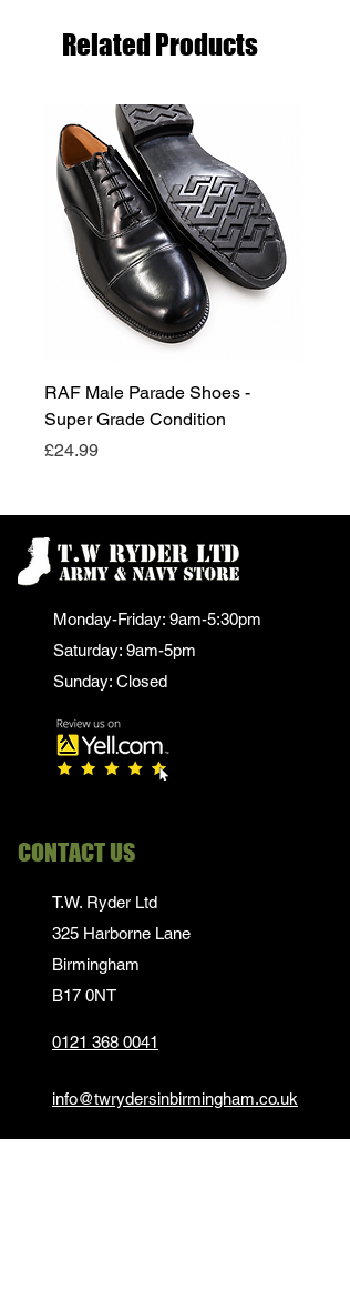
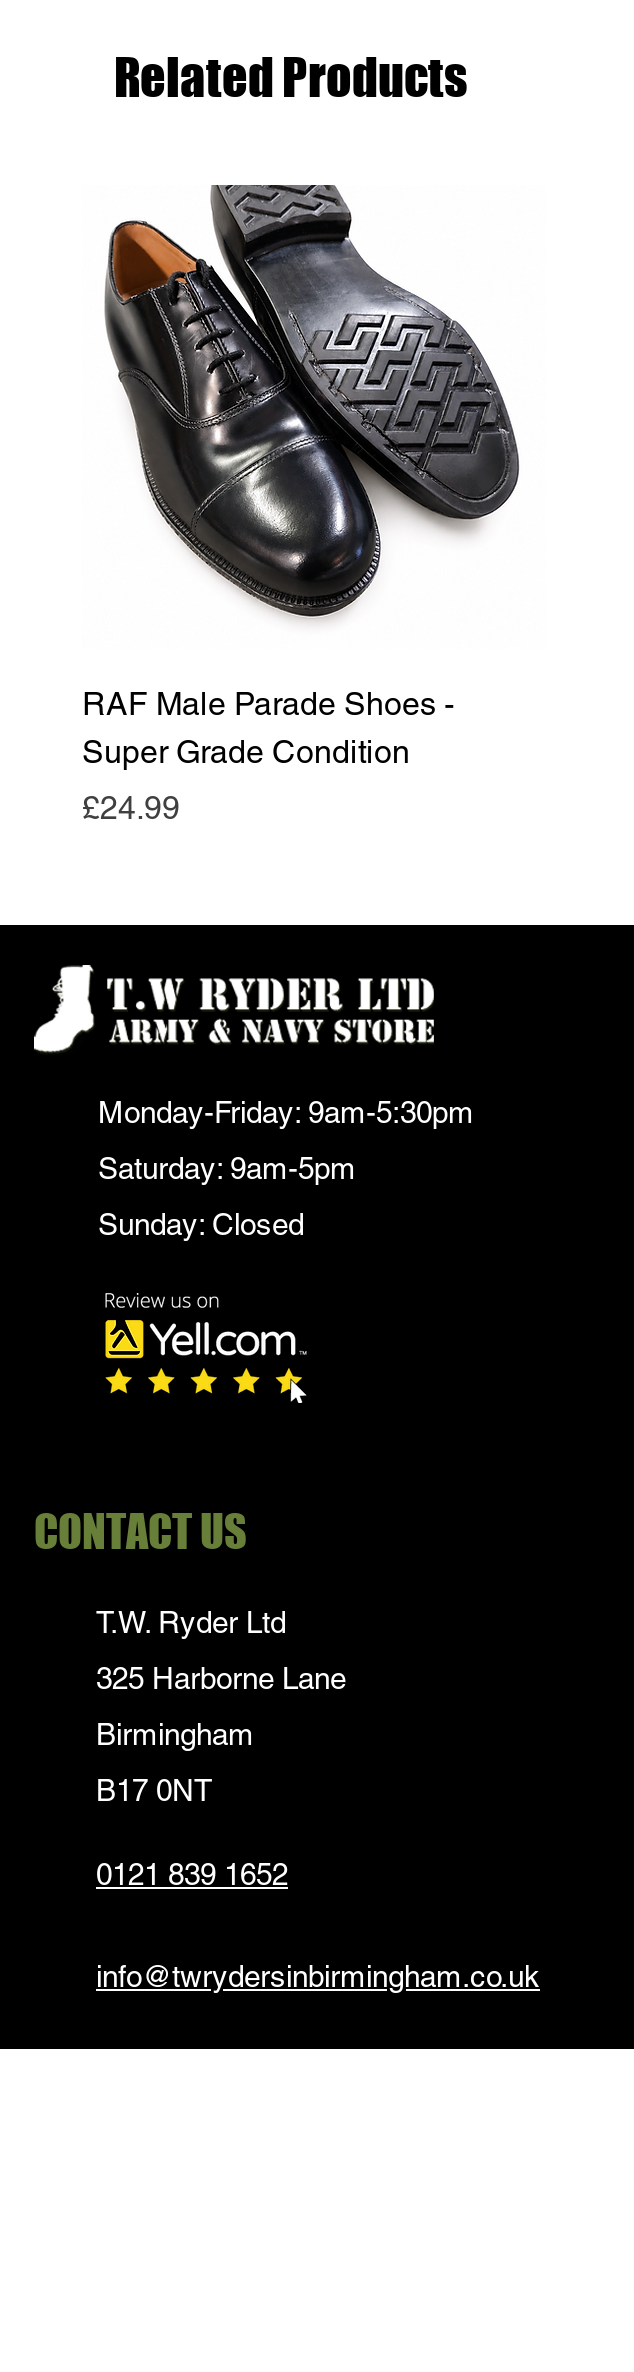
- 0121 368 0041
+ 0121 839 1652
